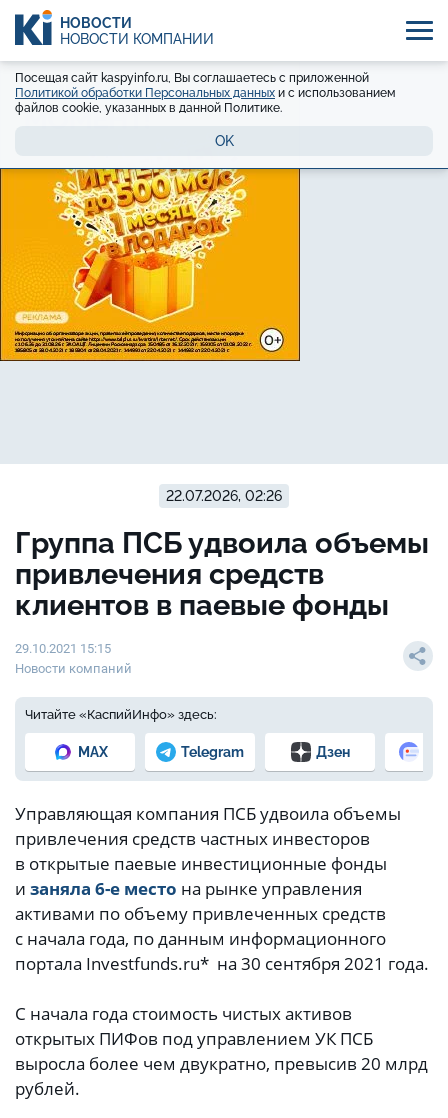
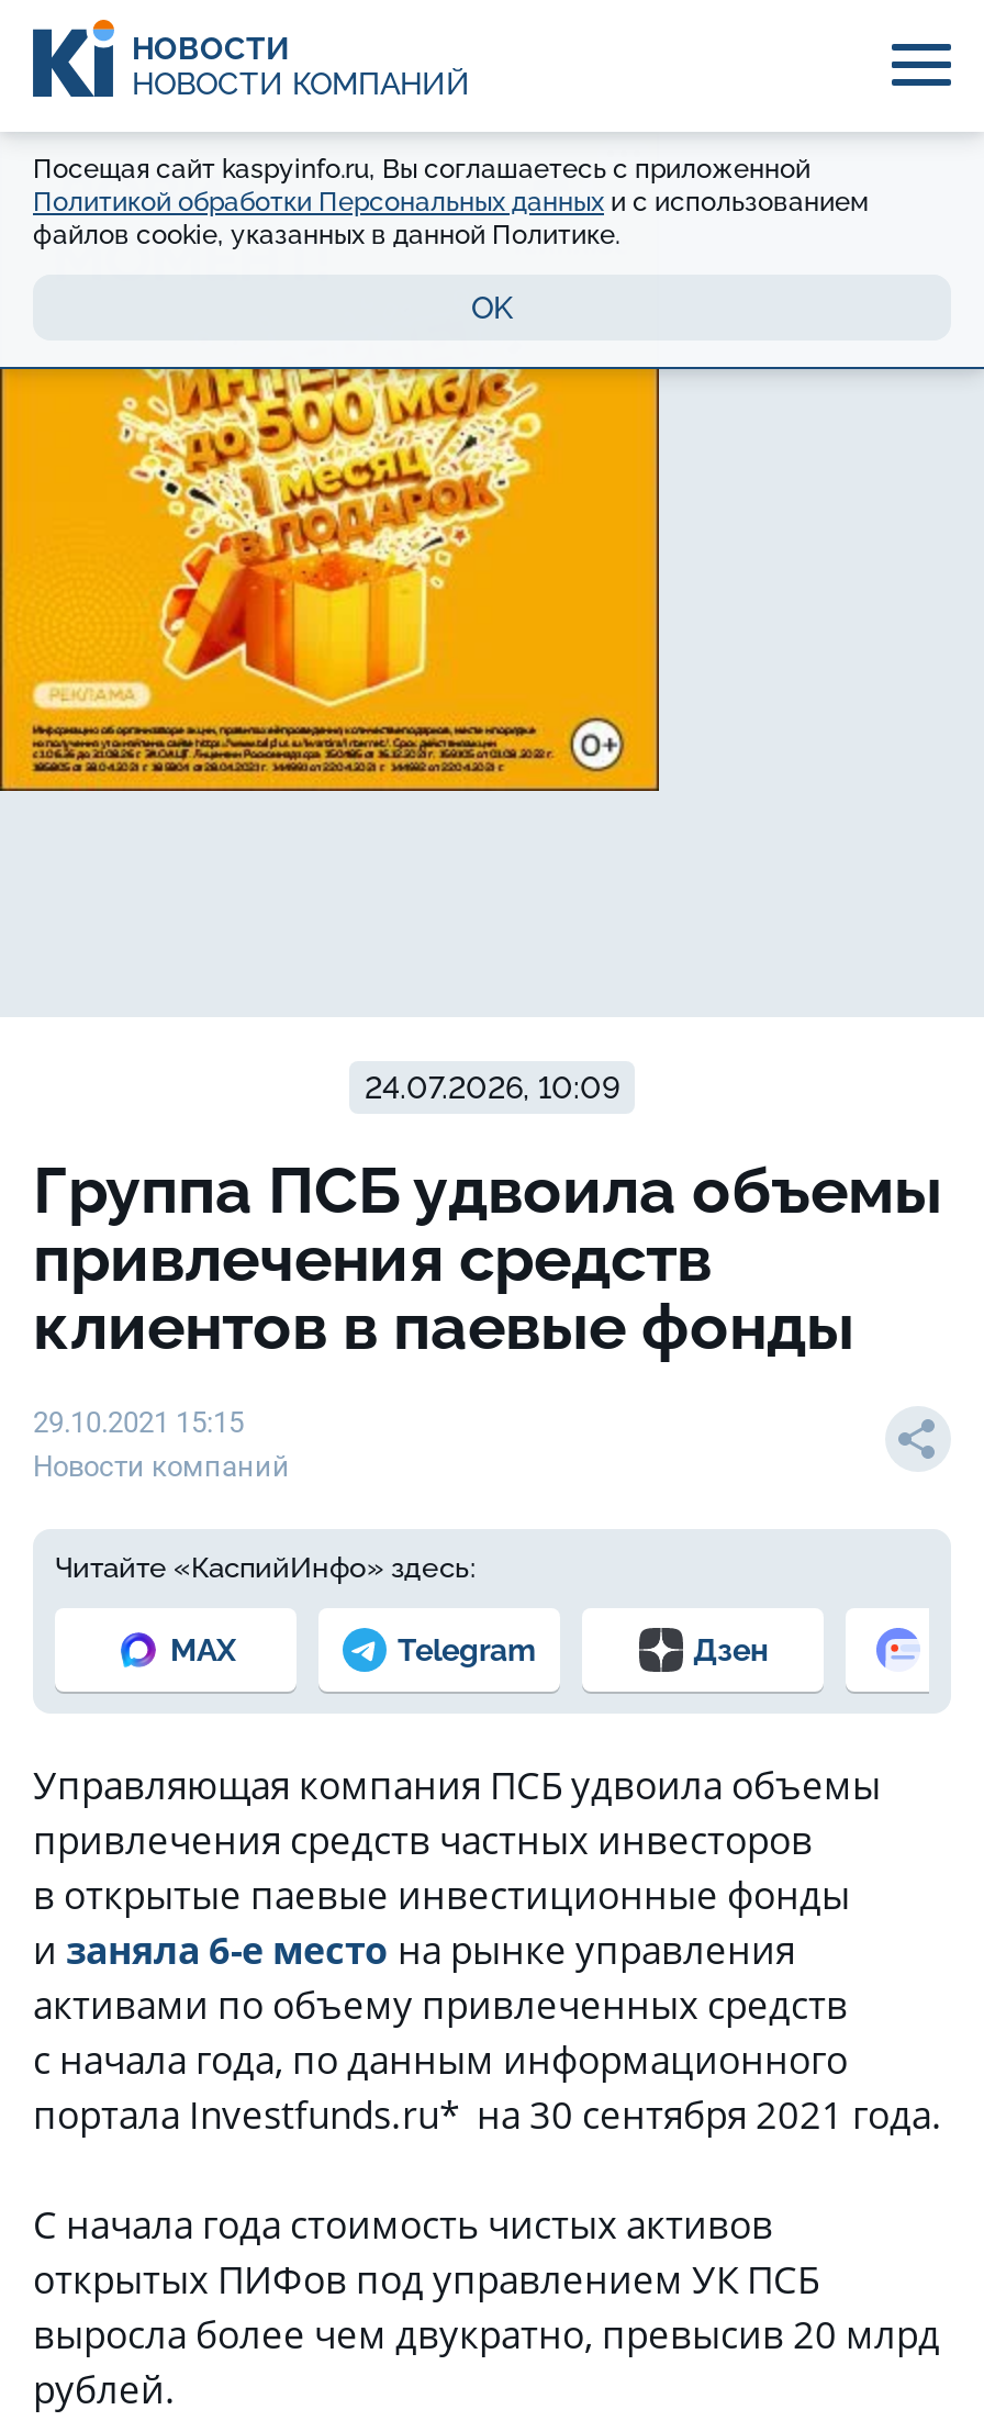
- 22.07.2026, 02:26
+ 24.07.2026, 10:09
